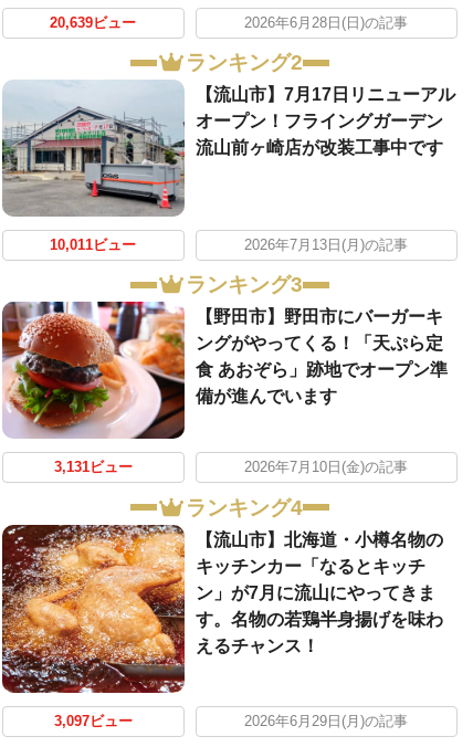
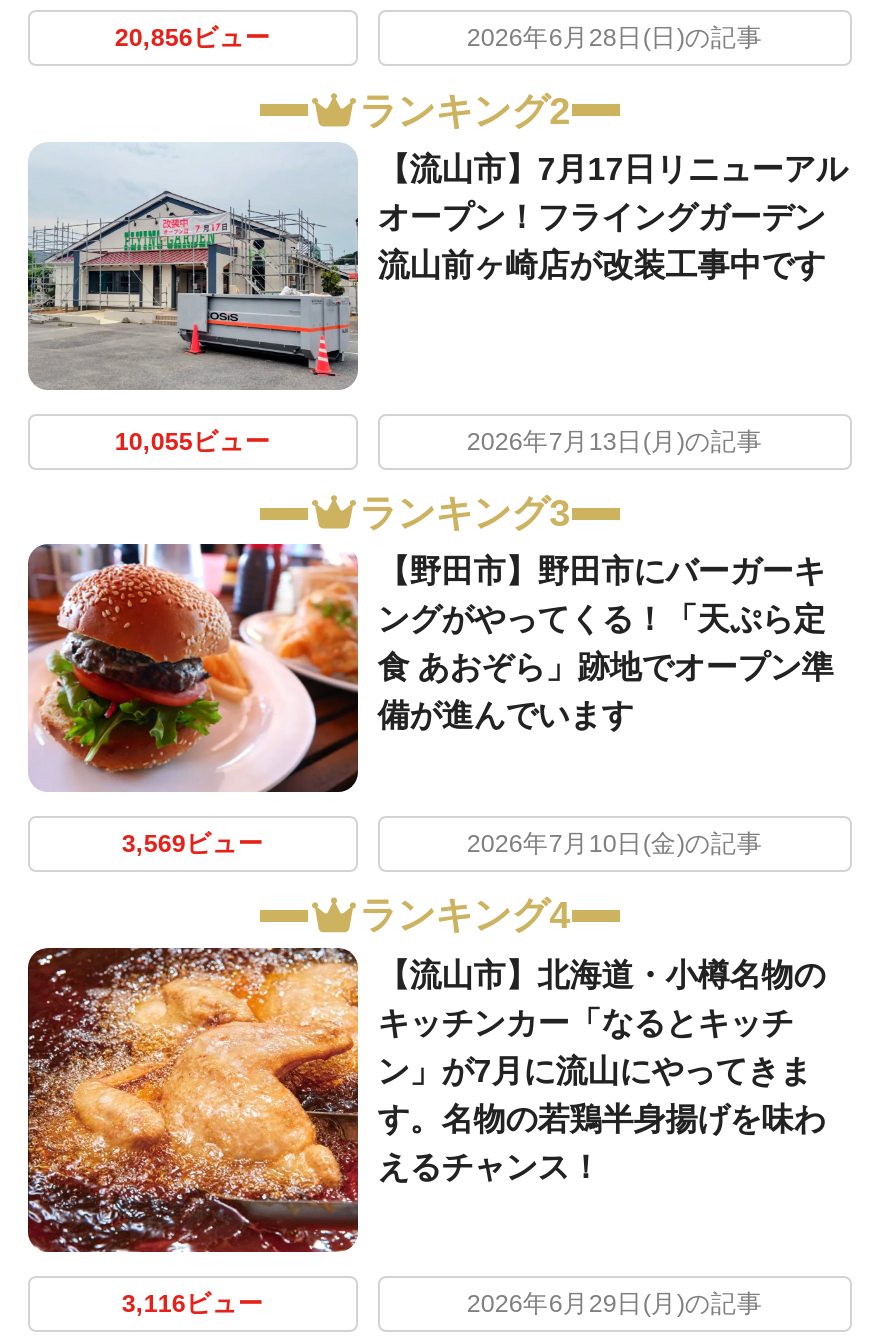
- 20,639ビュー
+ 20,856ビュー

- 10,011ビュー
+ 10,055ビュー

- 3,131ビュー
+ 3,569ビュー

- 3,097ビュー
+ 3,116ビュー
